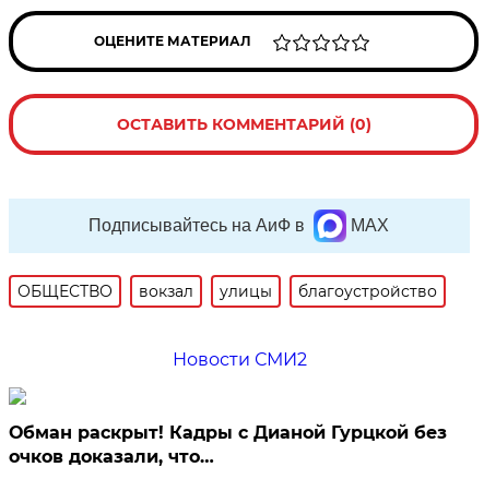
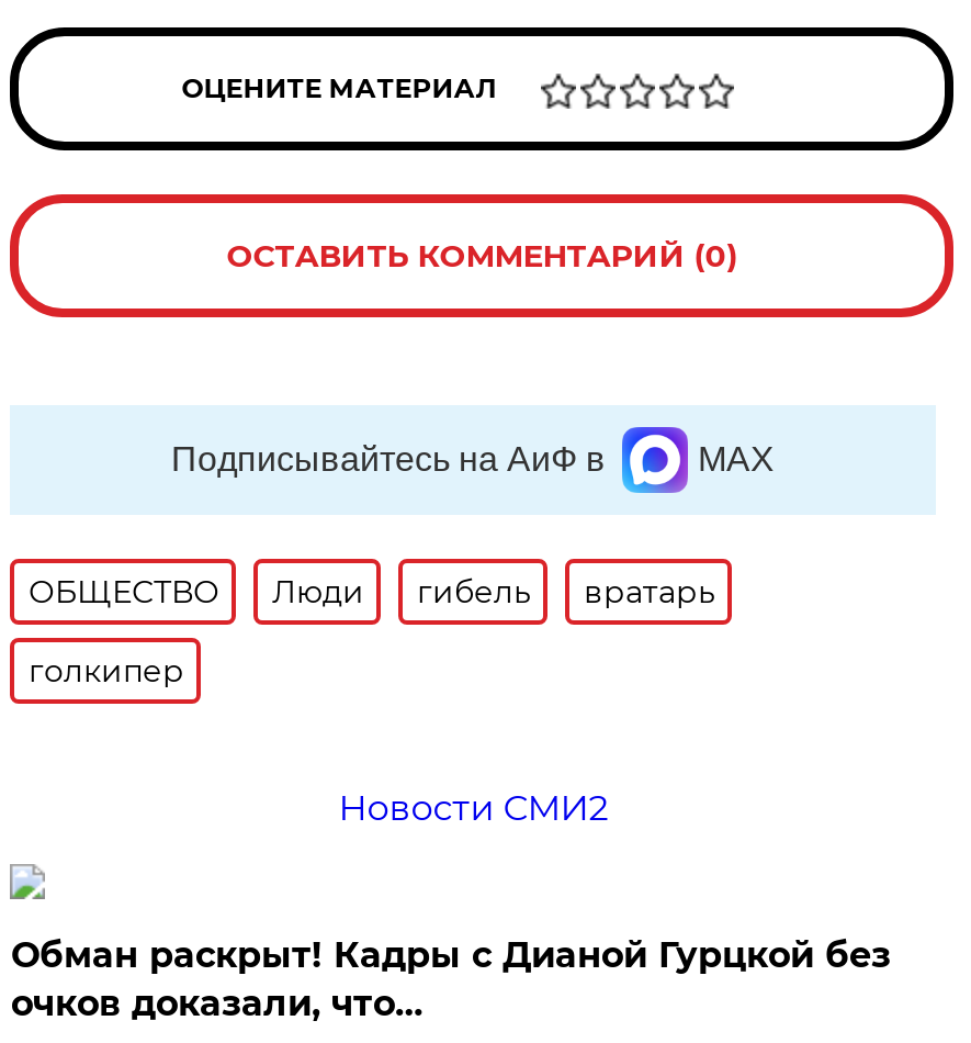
- вокзал
- улицы
- благоустройство
+ Люди
+ гибель
+ вратарь
+ голкипер
